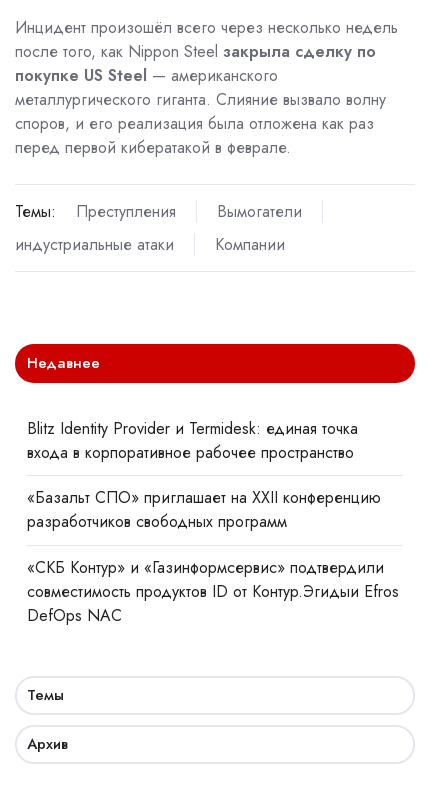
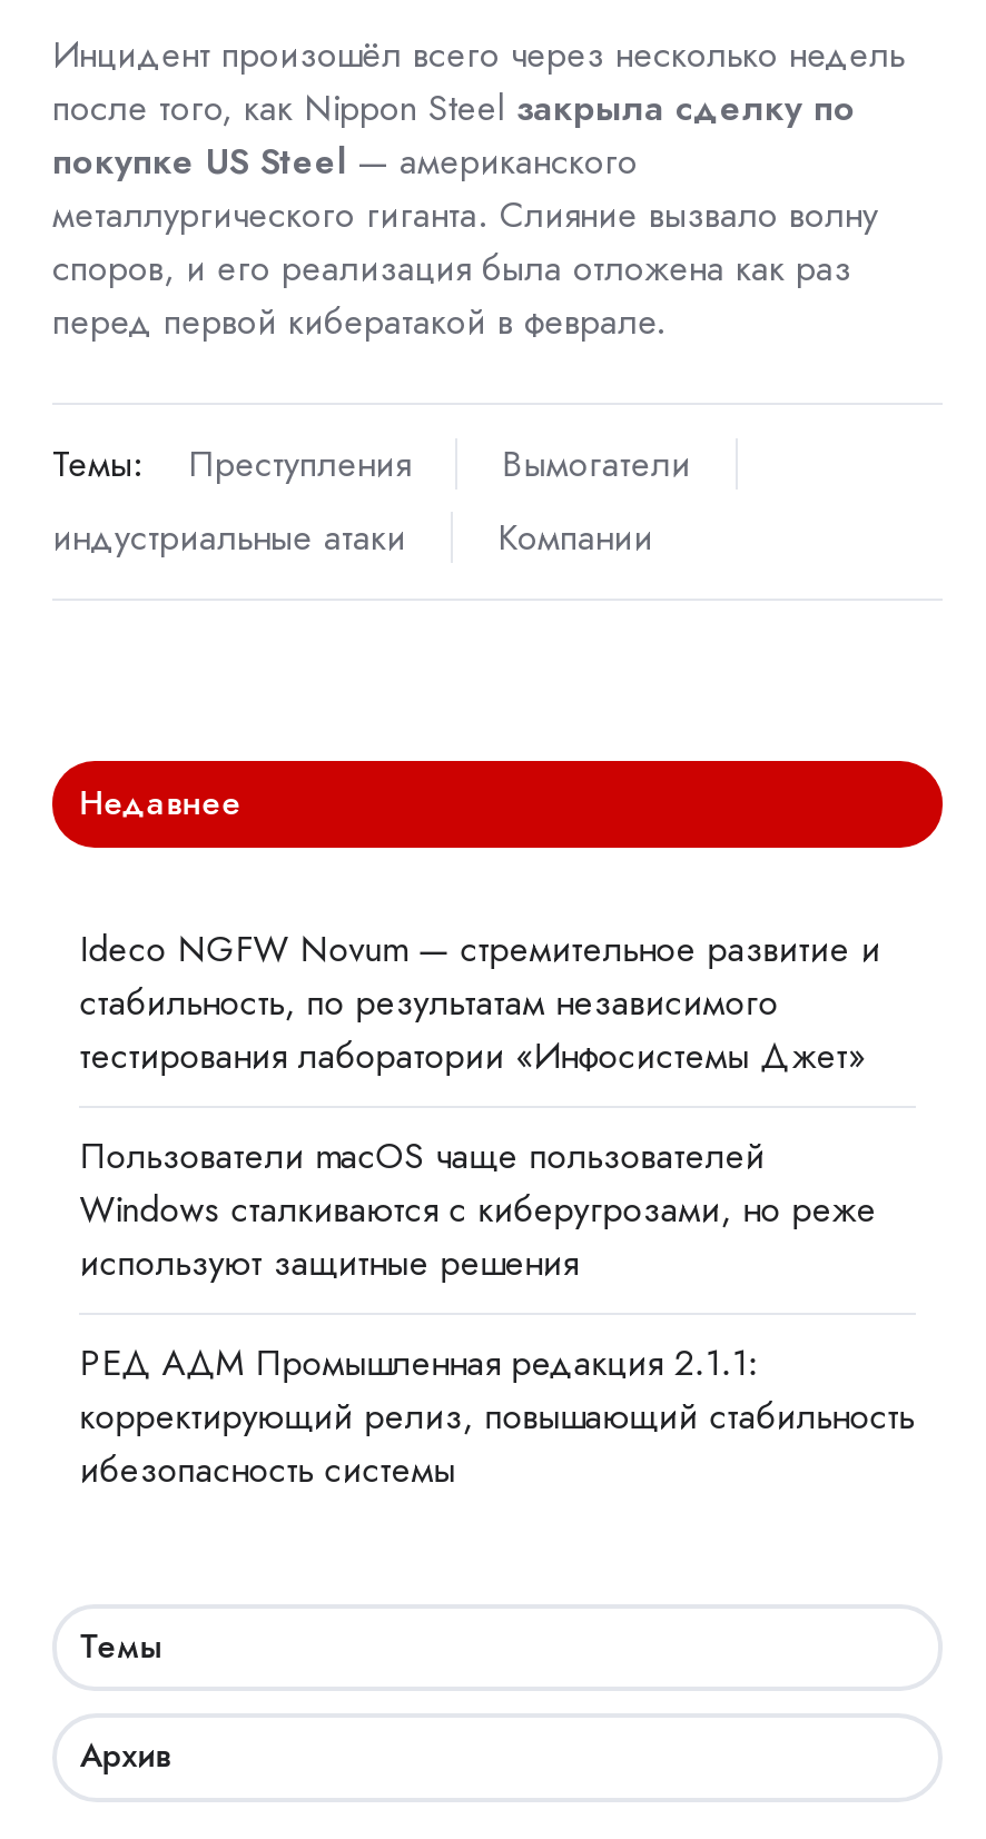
- Blitz Identity Provider и Termidesk: единая точка
- входа в корпоративное рабочее пространство
+ Ideco NGFW Novum — стремительное развитие и
+ стабильность, по результатам независимого
+ тестирования лаборатории «Инфосистемы Джет»

- «Базальт СПО» приглашает на XXII конференцию
- разработчиков свободных программ
+ Пользователи macOS чаще пользователей
+ Windows сталкиваются с киберугрозами, но реже
+ используют защитные решения

- «СКБ Контур» и «Газинформсервис» подтвердили
- совместимость продуктов ID от Контур.Эгидыи Efros
- DefOps NAC
+ РЕД АДМ Промышленная редакция 2.1.1:
+ корректирующий релиз, повышающий стабильность
+ ибезопасность системы
